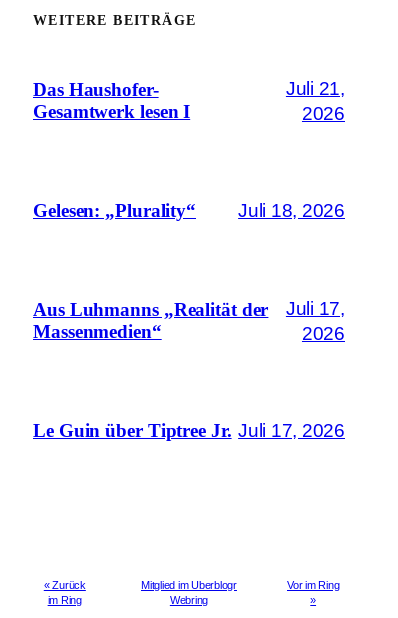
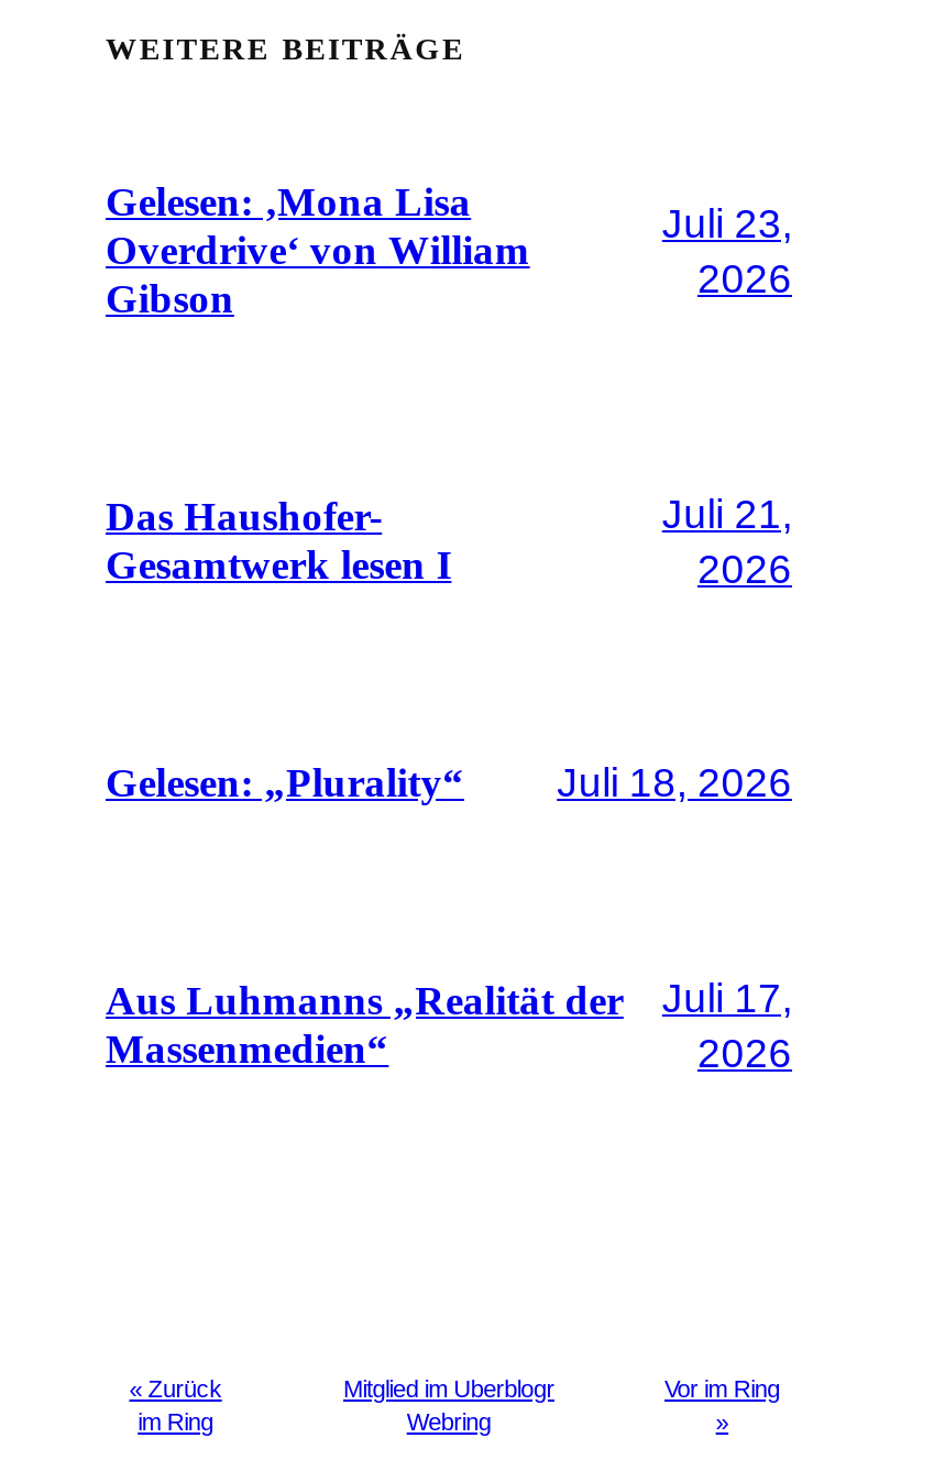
+ Gelesen: ‚Mona Lisa
+ Overdrive‘ von William
+ Gibson

+ Juli 23,
+ 2026

moved down: Das Haushofer- | Gesamtwerk lesen I | Juli 21, | ... | Juli 17, | 2026

- Le Guin über Tiptree Jr. Juli 17, 2026
